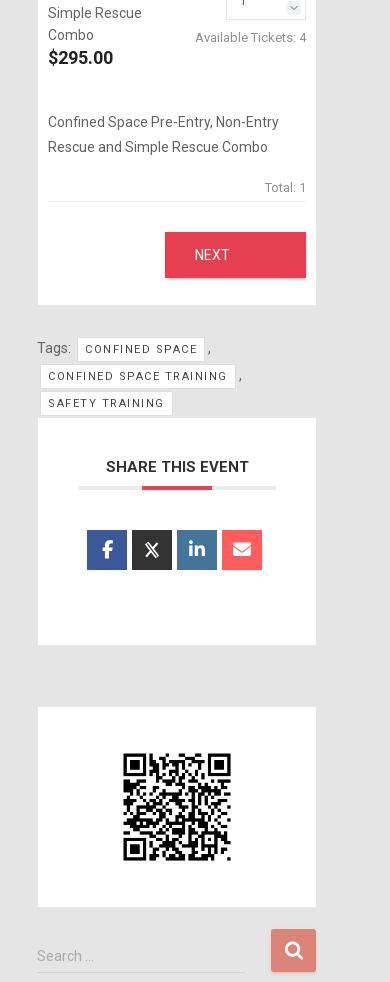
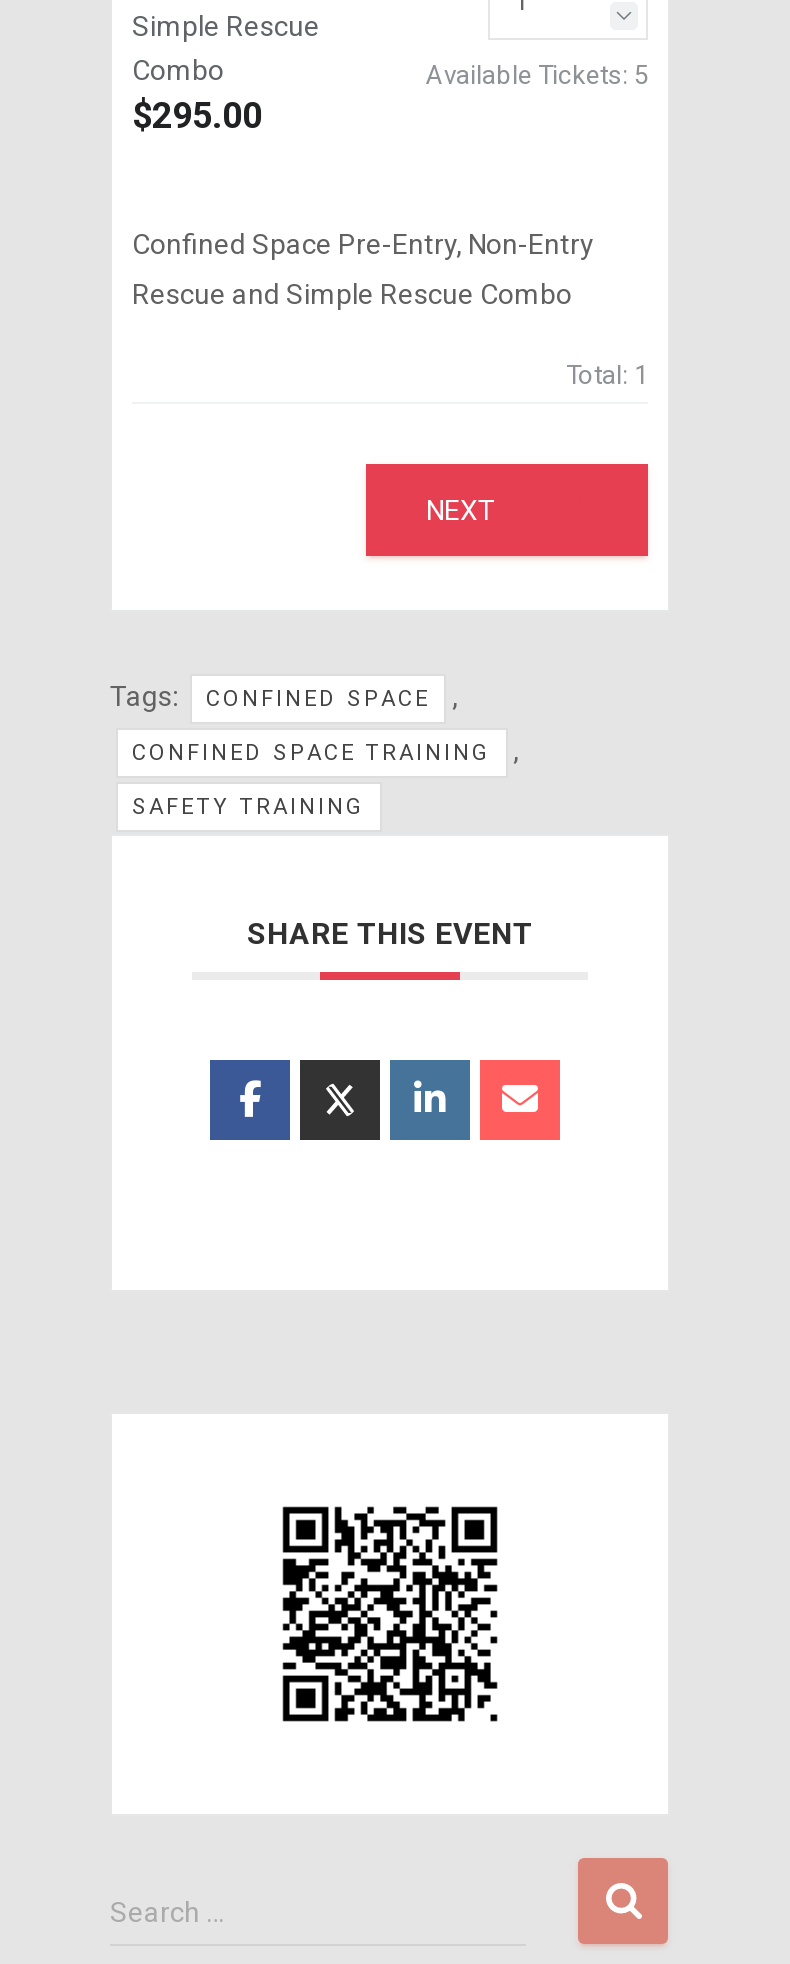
- Available Tickets: 4
+ Available Tickets: 5
